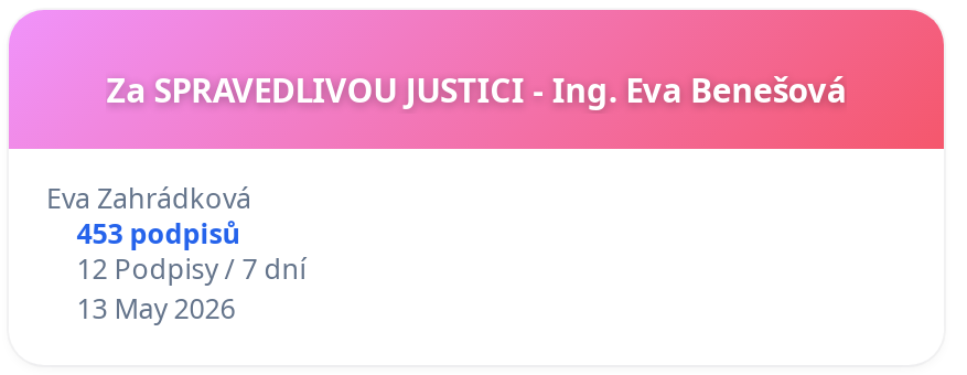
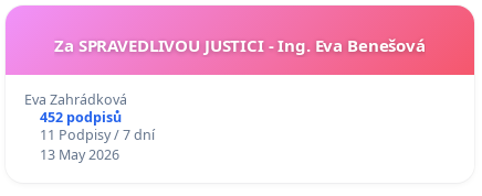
- 453 podpisů
+ 452 podpisů

- 12 Podpisy / 7 dní
+ 11 Podpisy / 7 dní
